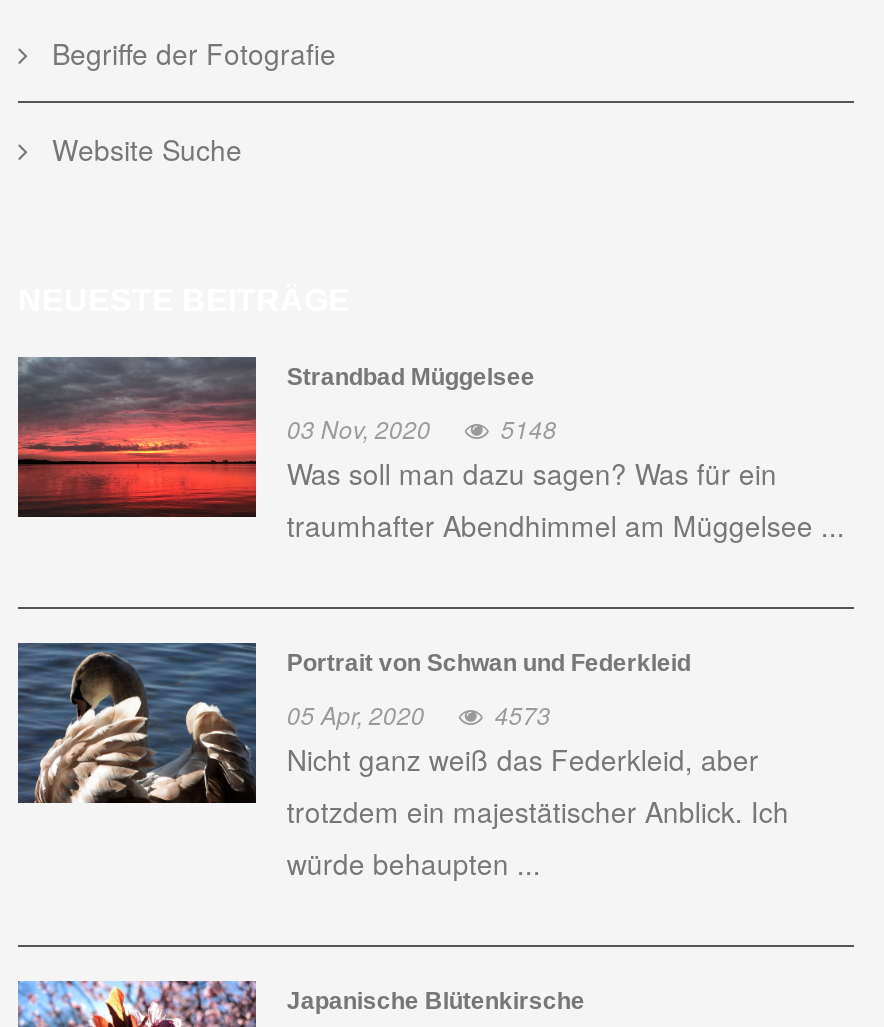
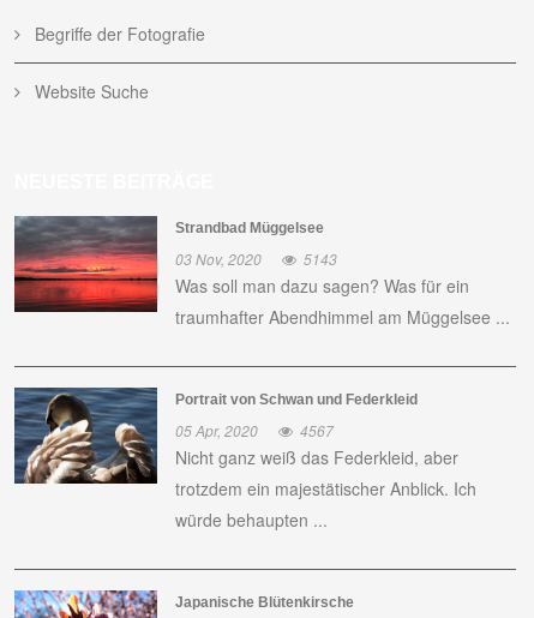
- 03 Nov, 2020 5148
+ 03 Nov, 2020 5143

- 05 Apr, 2020 4573
+ 05 Apr, 2020 4567
